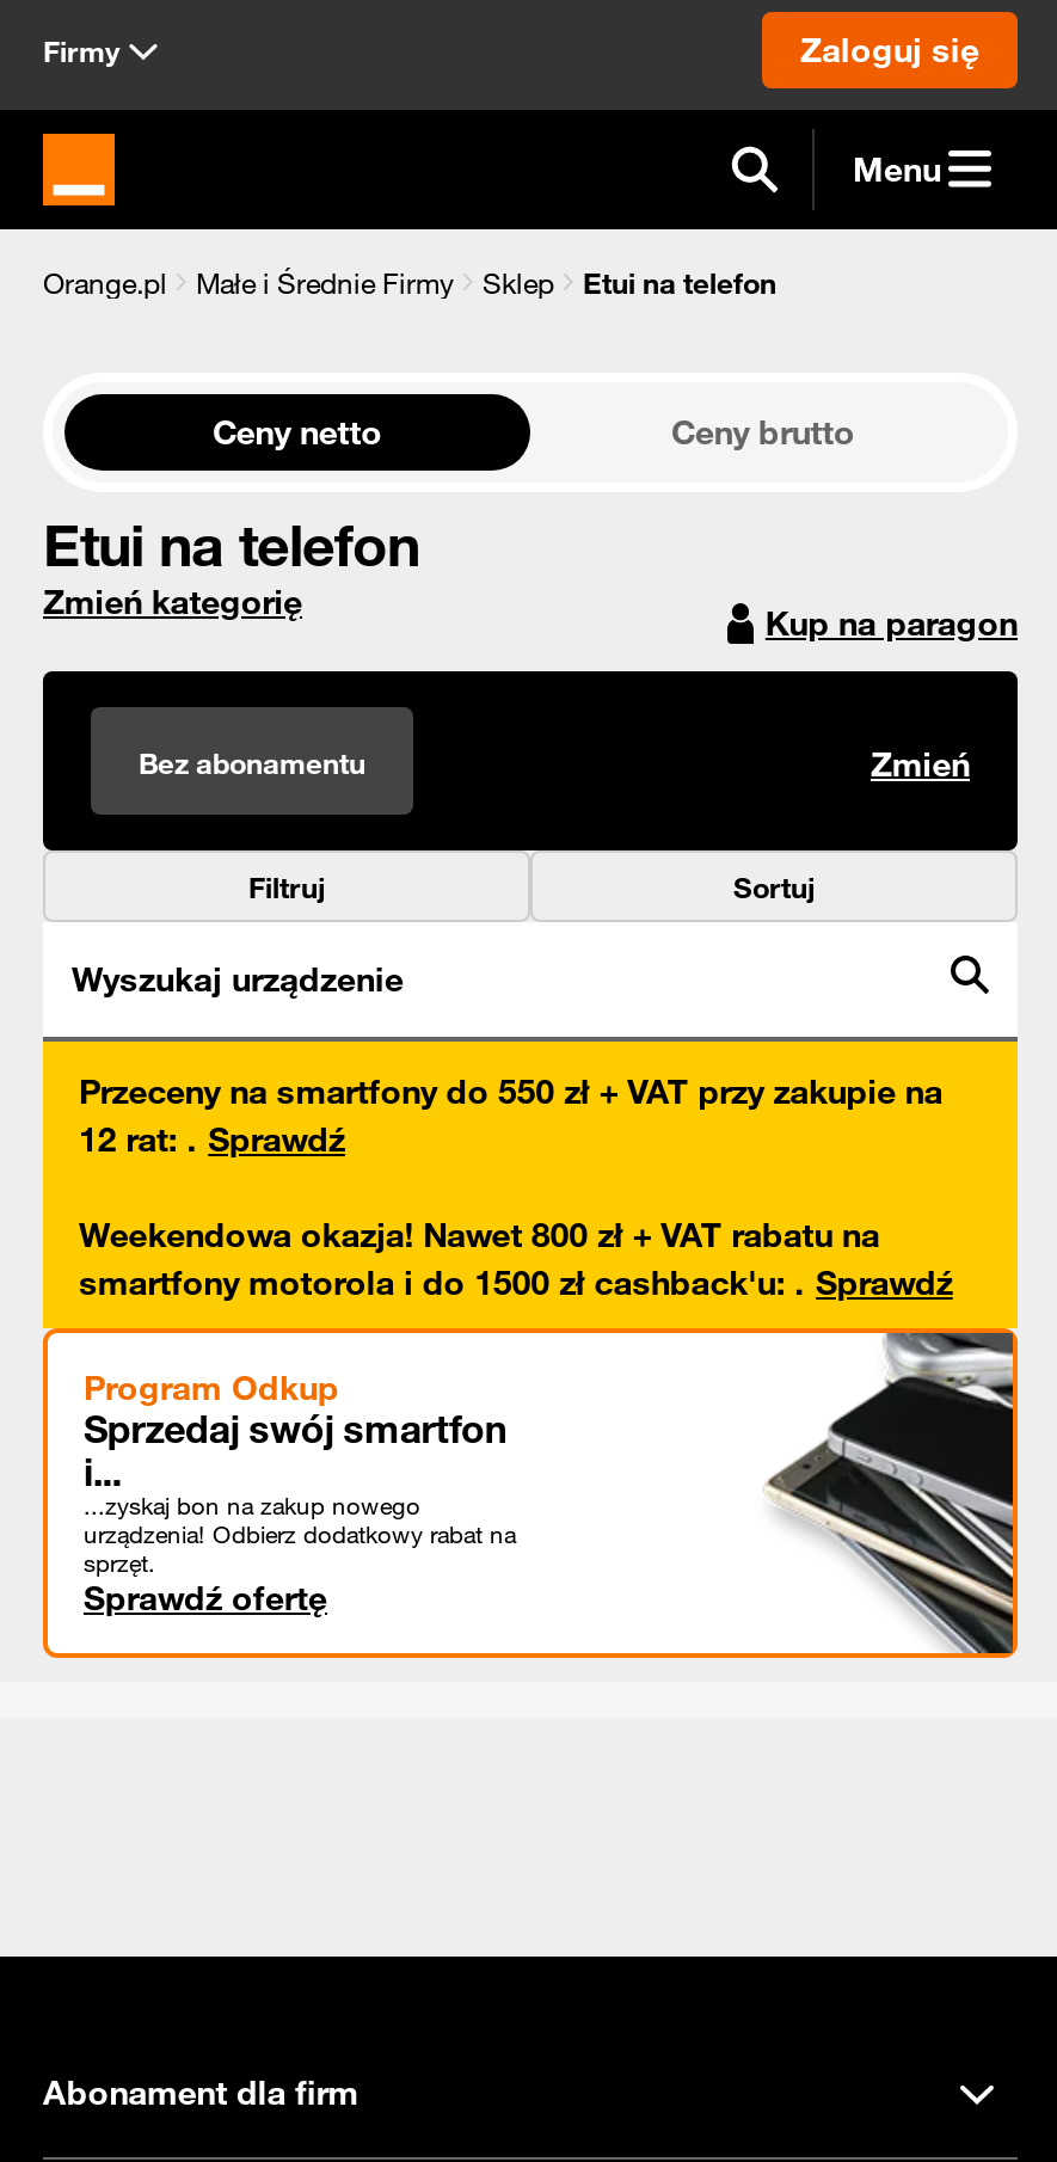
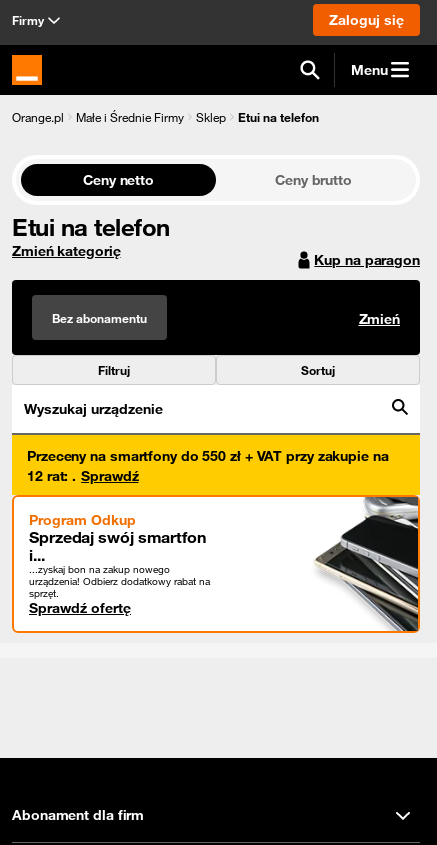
- Weekendowa okazja! Nawet 800 zł + VAT rabatu na
- smartfony motorola i do 1500 zł cashback'u:. Sprawdź
